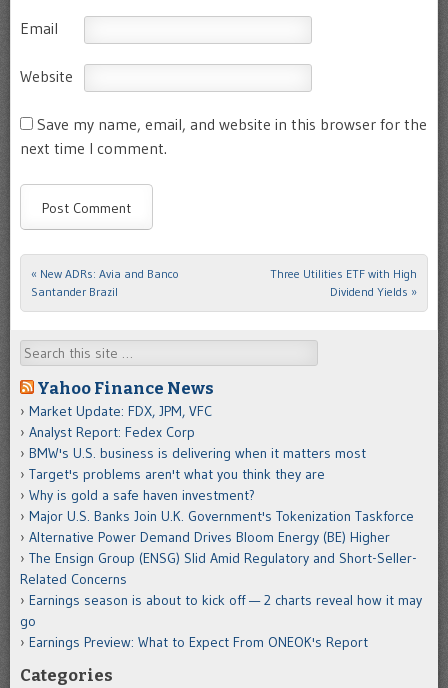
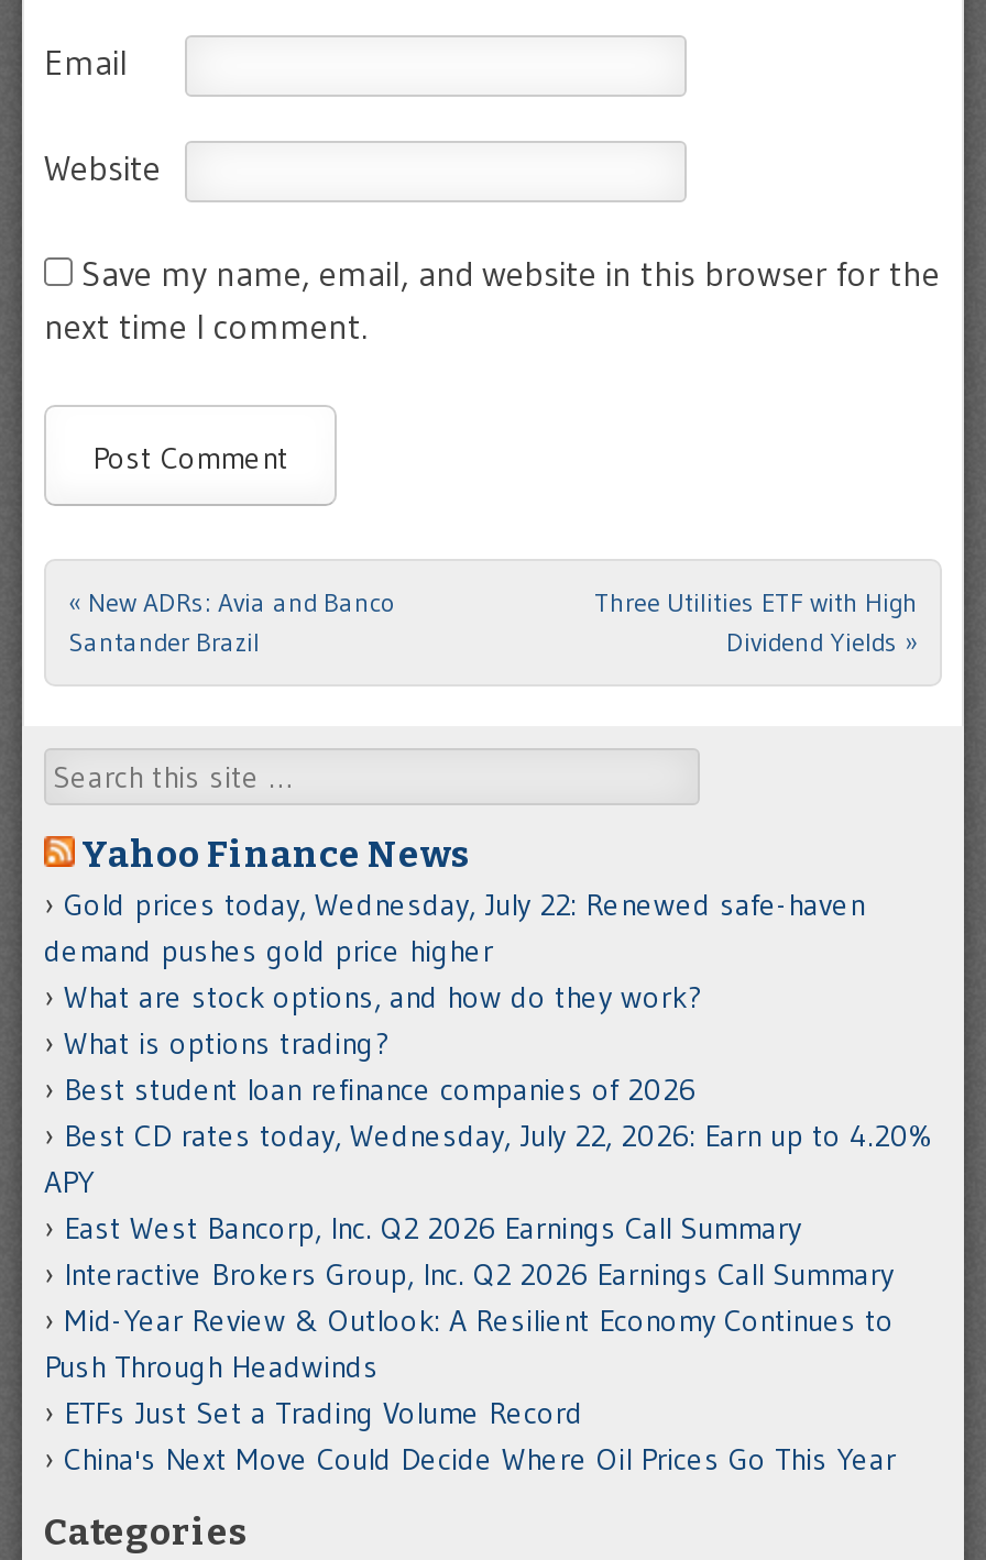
- Market Update: FDX, JPM, VFC
- Analyst Report: Fedex Corp
- BMW's U.S. business is delivering when it matters most
- Target's problems aren't what you think they are
- Why is gold a safe haven investment?
- Major U.S. Banks Join U.K. Government's Tokenization Taskforce
- Alternative Power Demand Drives Bloom Energy (BE) Higher
- The Ensign Group (ENSG) Slid Amid Regulatory and Short-Seller-
- Related Concerns
- Earnings season is about to kick off — 2 charts reveal how it may
- go
- Earnings Preview: What to Expect From ONEOK's Report
+ Gold prices today, Wednesday, July 22: Renewed safe-haven
+ demand pushes gold price higher
+ What are stock options, and how do they work?
+ What is options trading?
+ Best student loan refinance companies of 2026
+ Best CD rates today, Wednesday, July 22, 2026: Earn up to 4.20%
+ APY
+ East West Bancorp, Inc. Q2 2026 Earnings Call Summary
+ Interactive Brokers Group, Inc. Q2 2026 Earnings Call Summary
+ Mid-Year Review & Outlook: A Resilient Economy Continues to
+ Push Through Headwinds
+ ETFs Just Set a Trading Volume Record
+ China's Next Move Could Decide Where Oil Prices Go This Year
